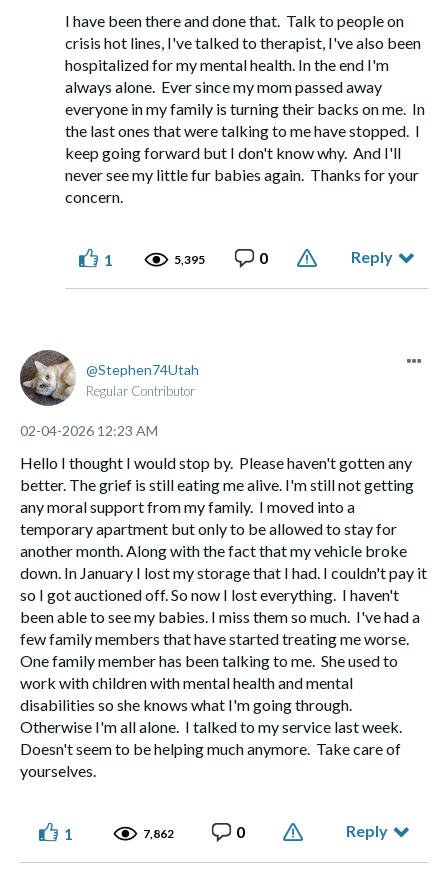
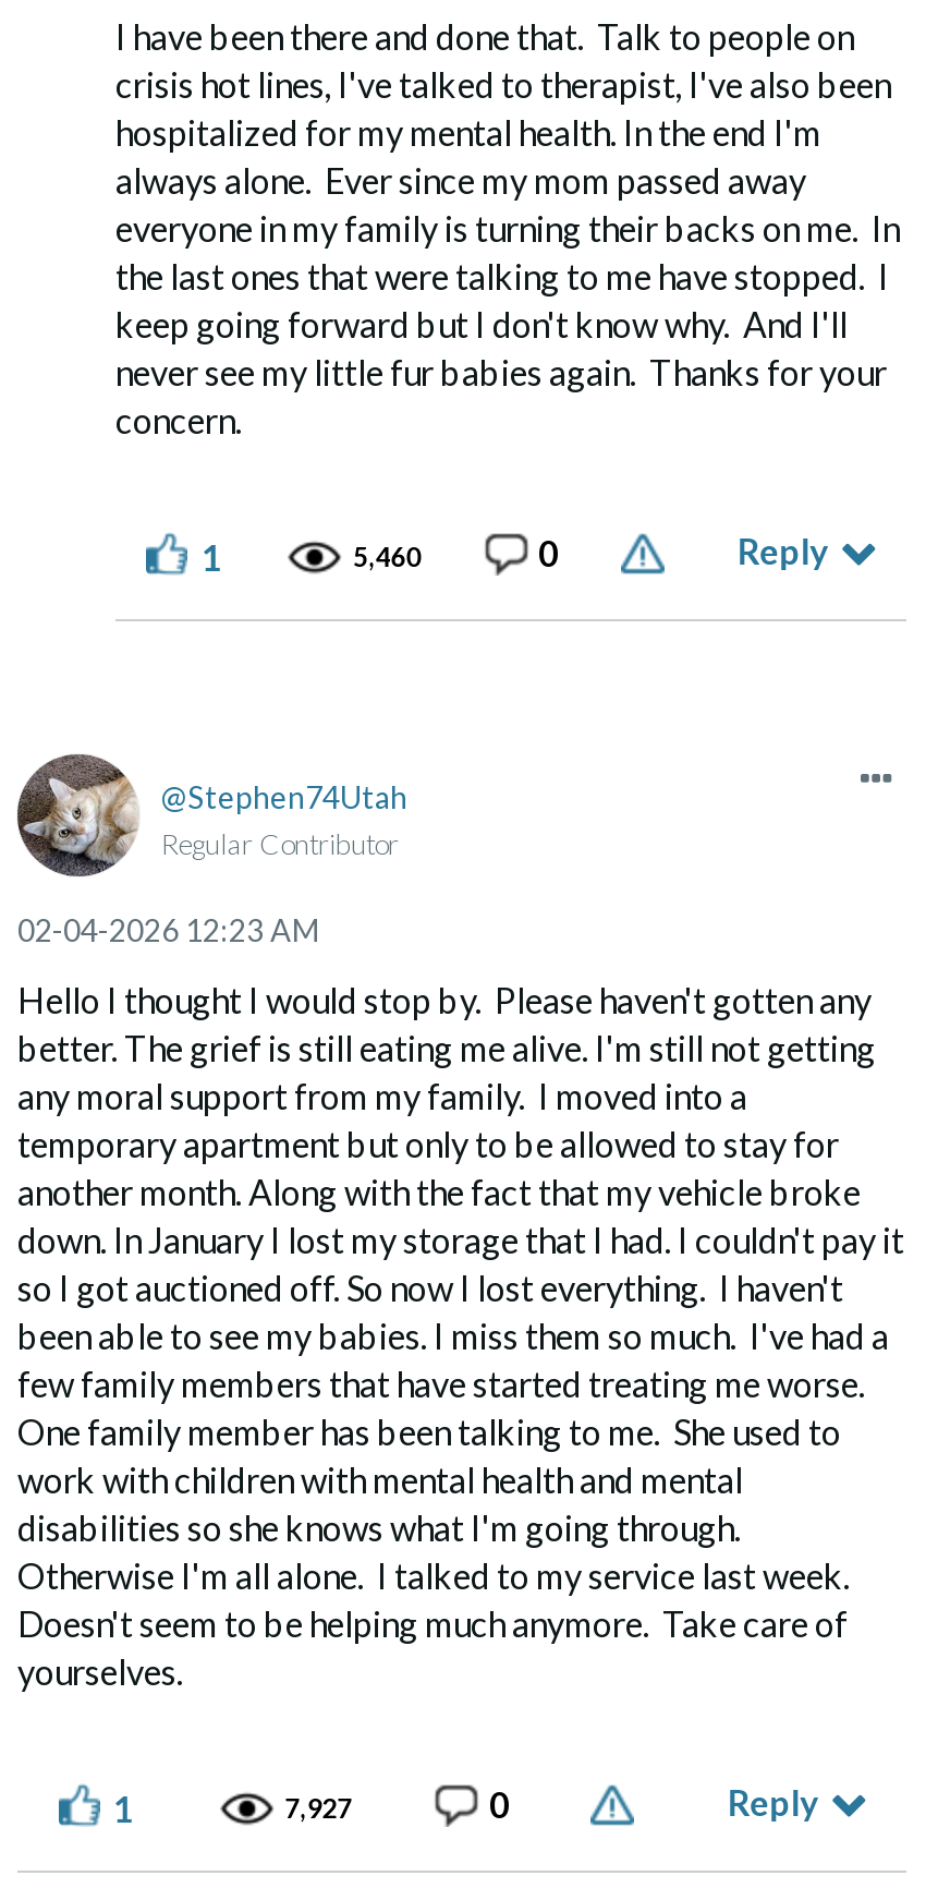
- 5,395
+ 5,460

- 7,862
+ 7,927
